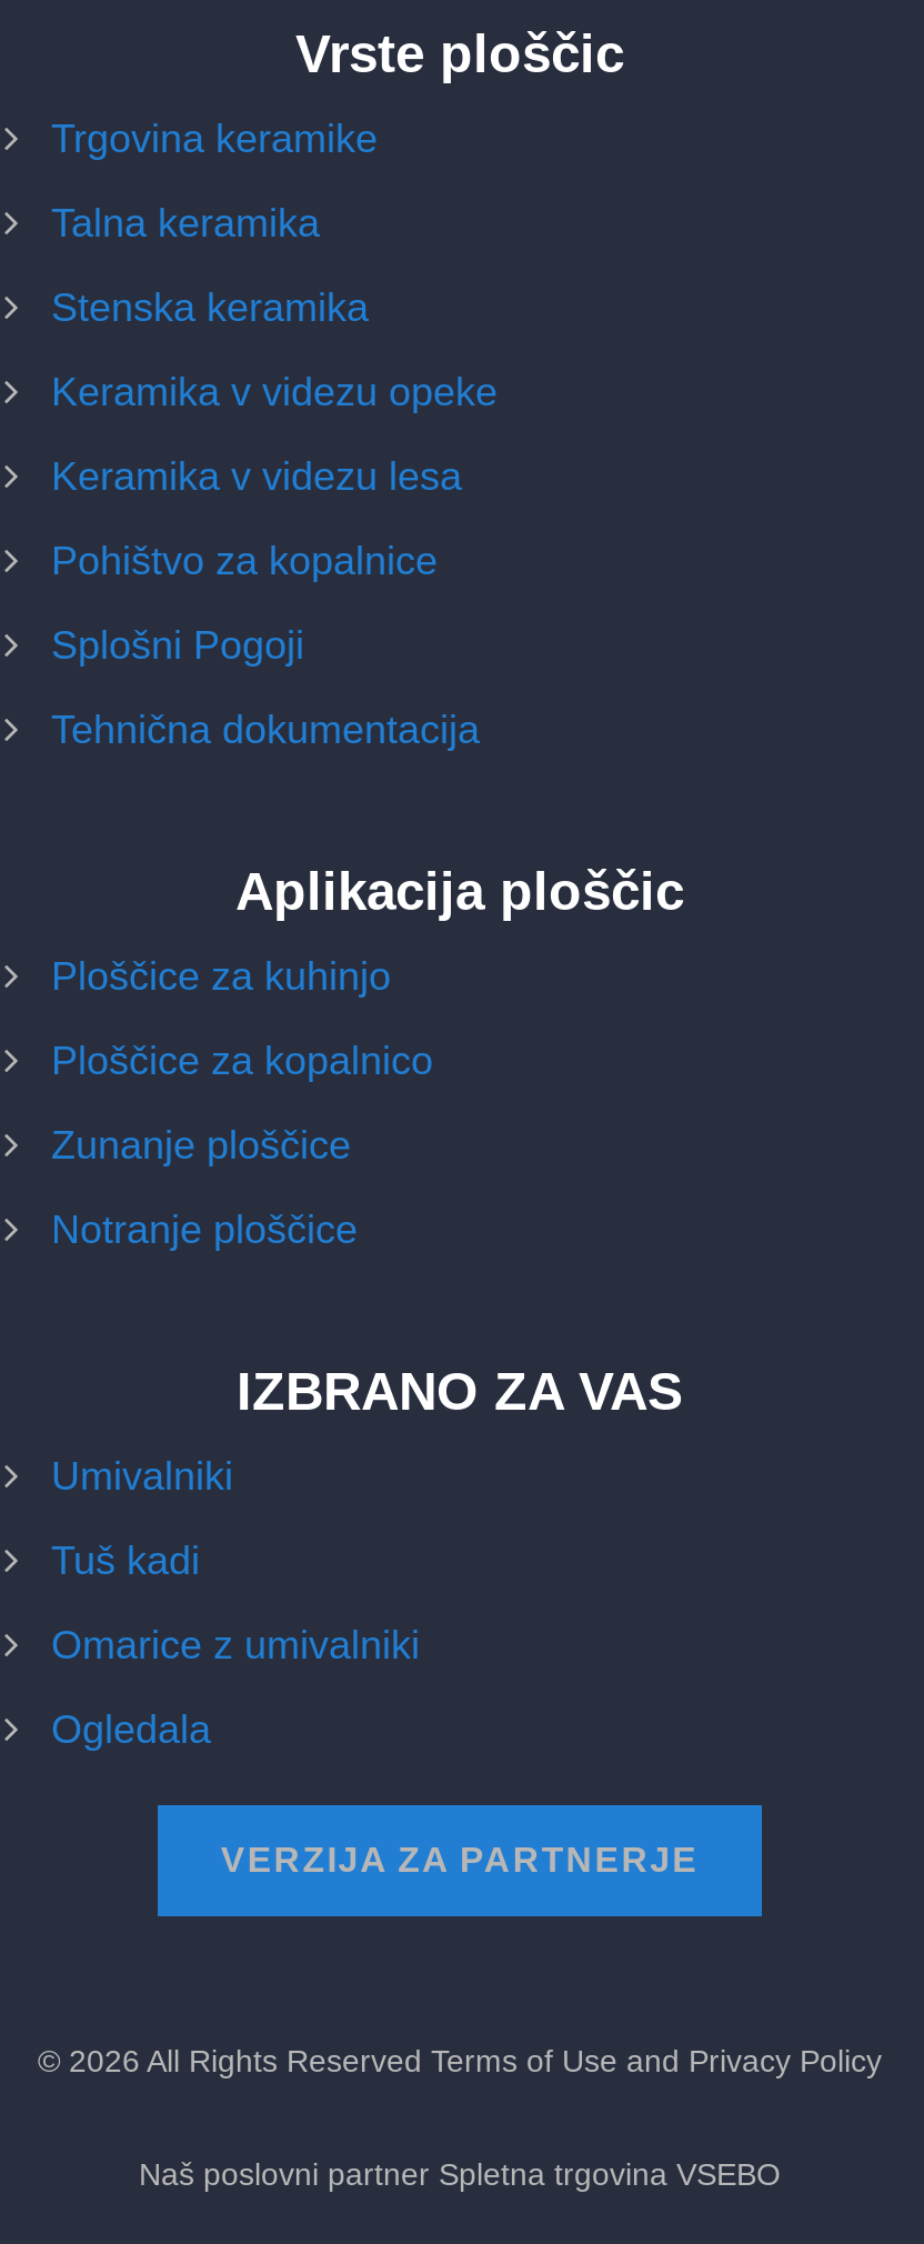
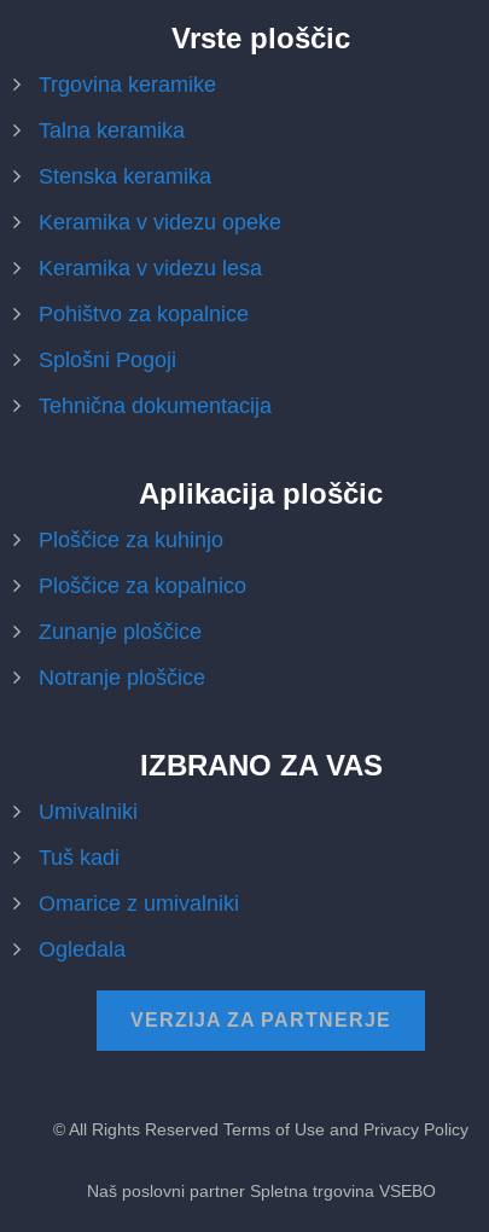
- © 2026 All Rights Reserved Terms of Use and Privacy Policy
+ © All Rights Reserved Terms of Use and Privacy Policy
